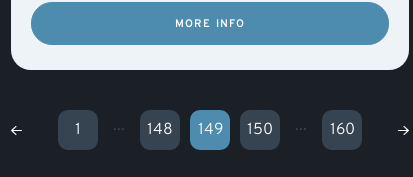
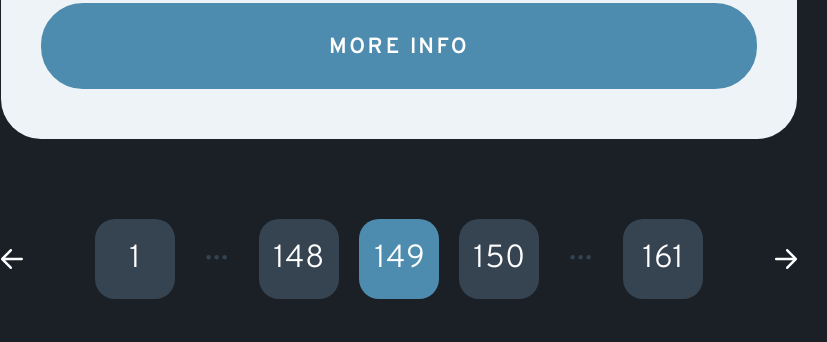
- 160
+ 161
